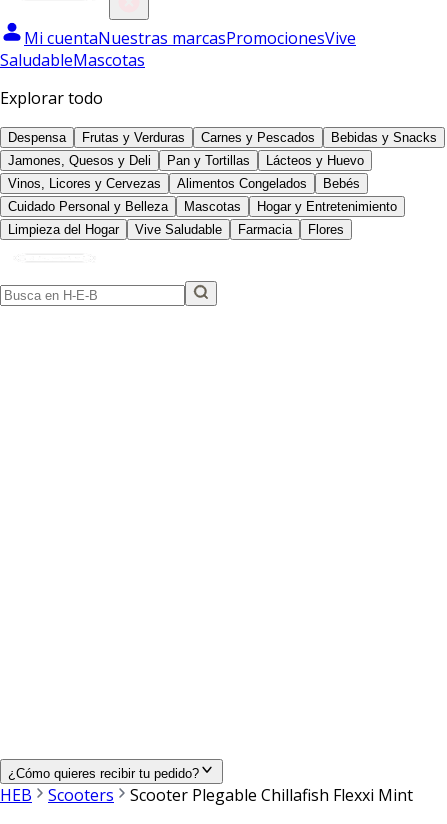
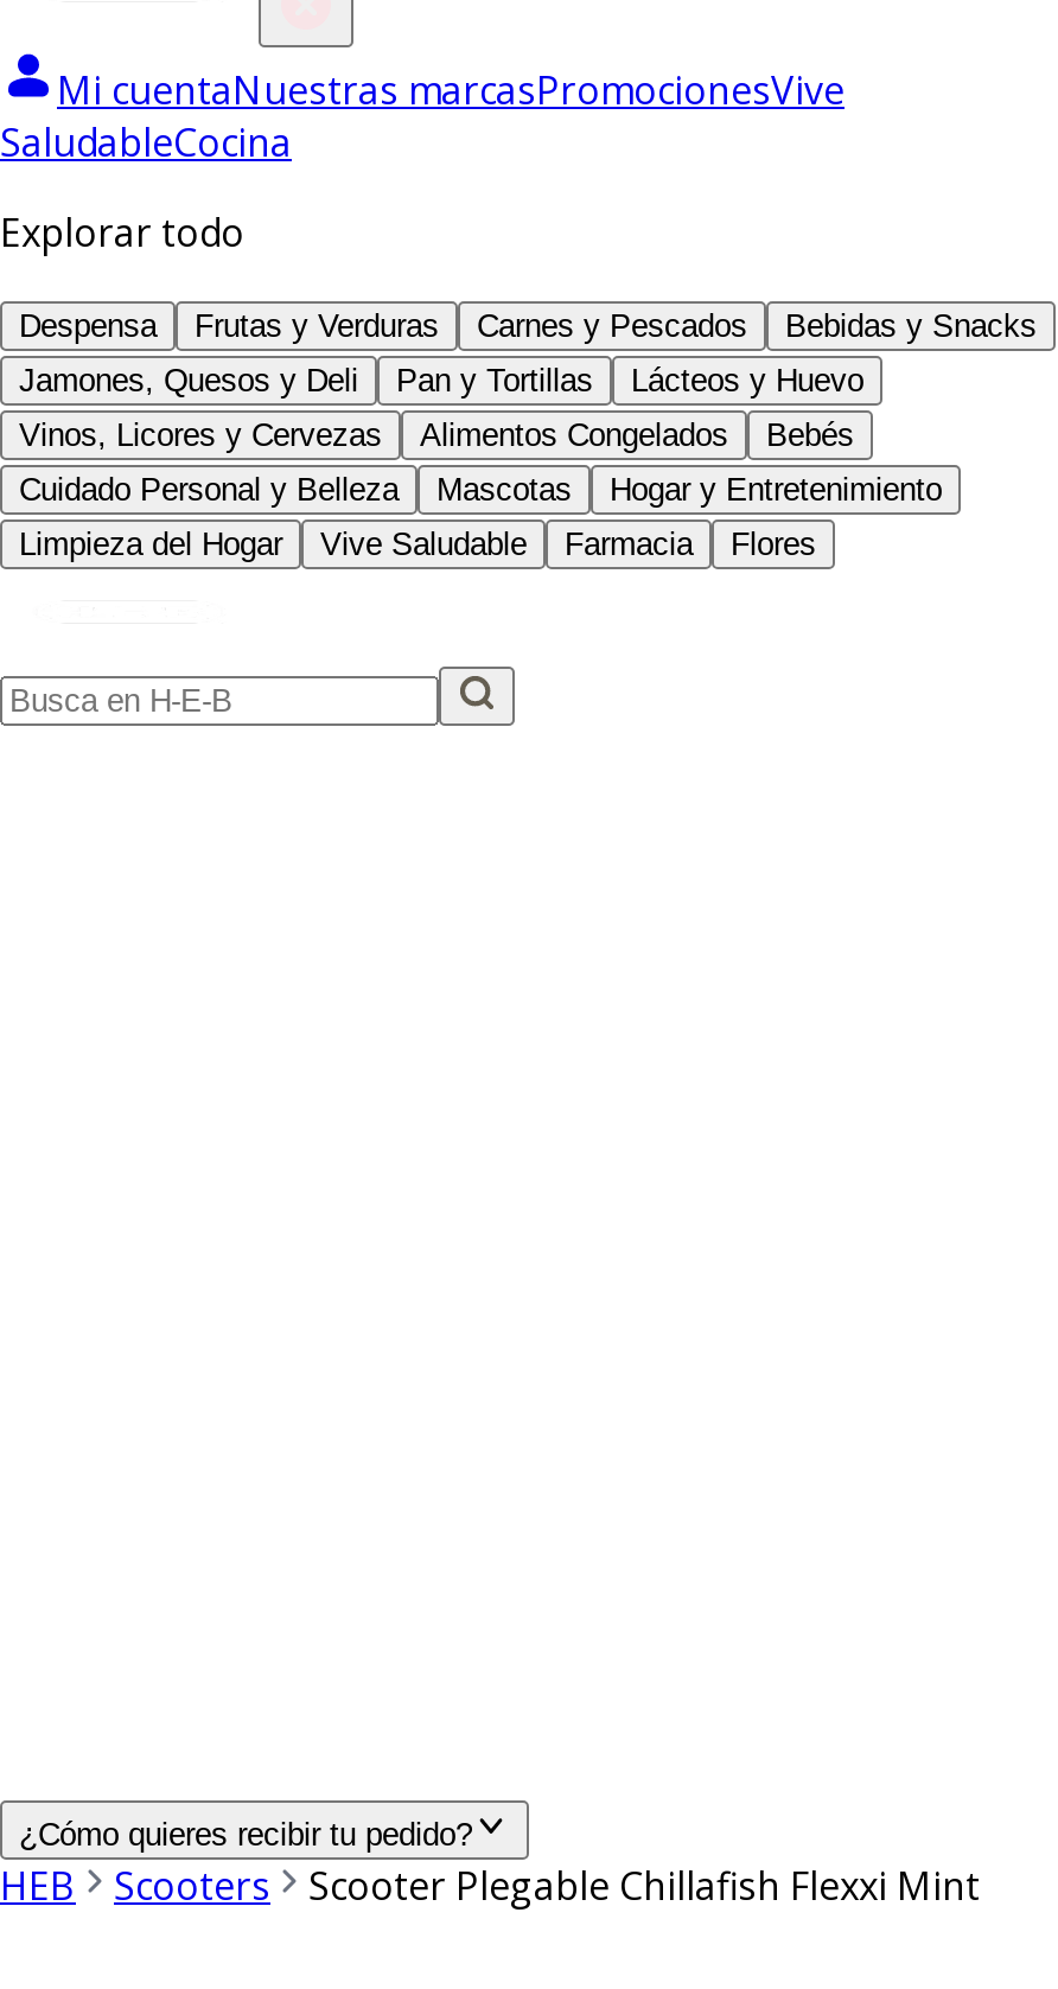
- SaludableMascotas
+ SaludableCocina
